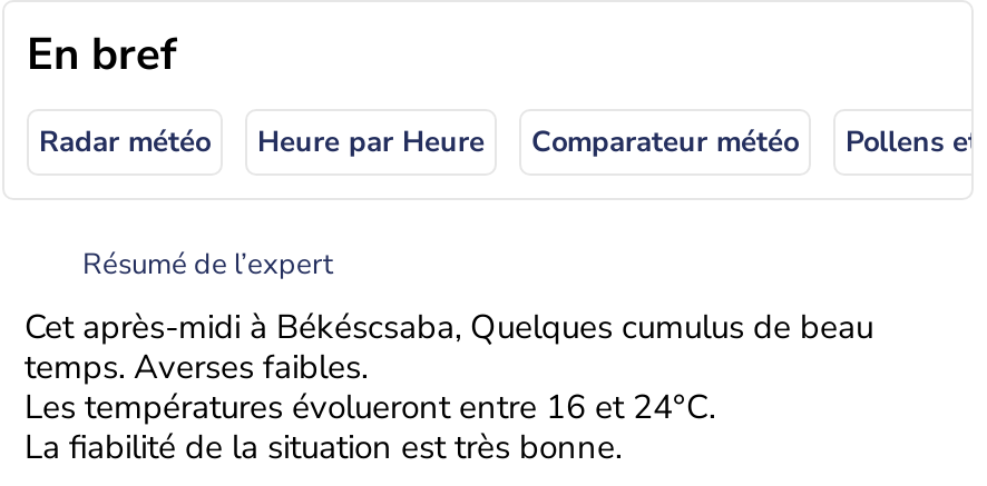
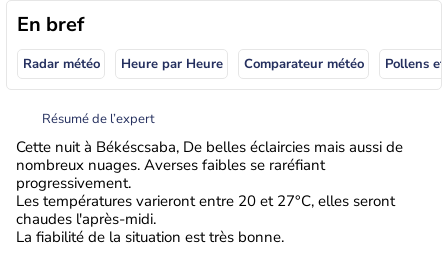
- Cet après-midi à Békéscsaba, Quelques cumulus de beau
- temps. Averses faibles.
- Les températures évolueront entre 16 et 24°C.
+ Cette nuit à Békéscsaba, De belles éclaircies mais aussi de
+ nombreux nuages. Averses faibles se raréfiant
+ progressivement.
+ Les températures varieront entre 20 et 27°C, elles seront
+ chaudes l'après-midi.
